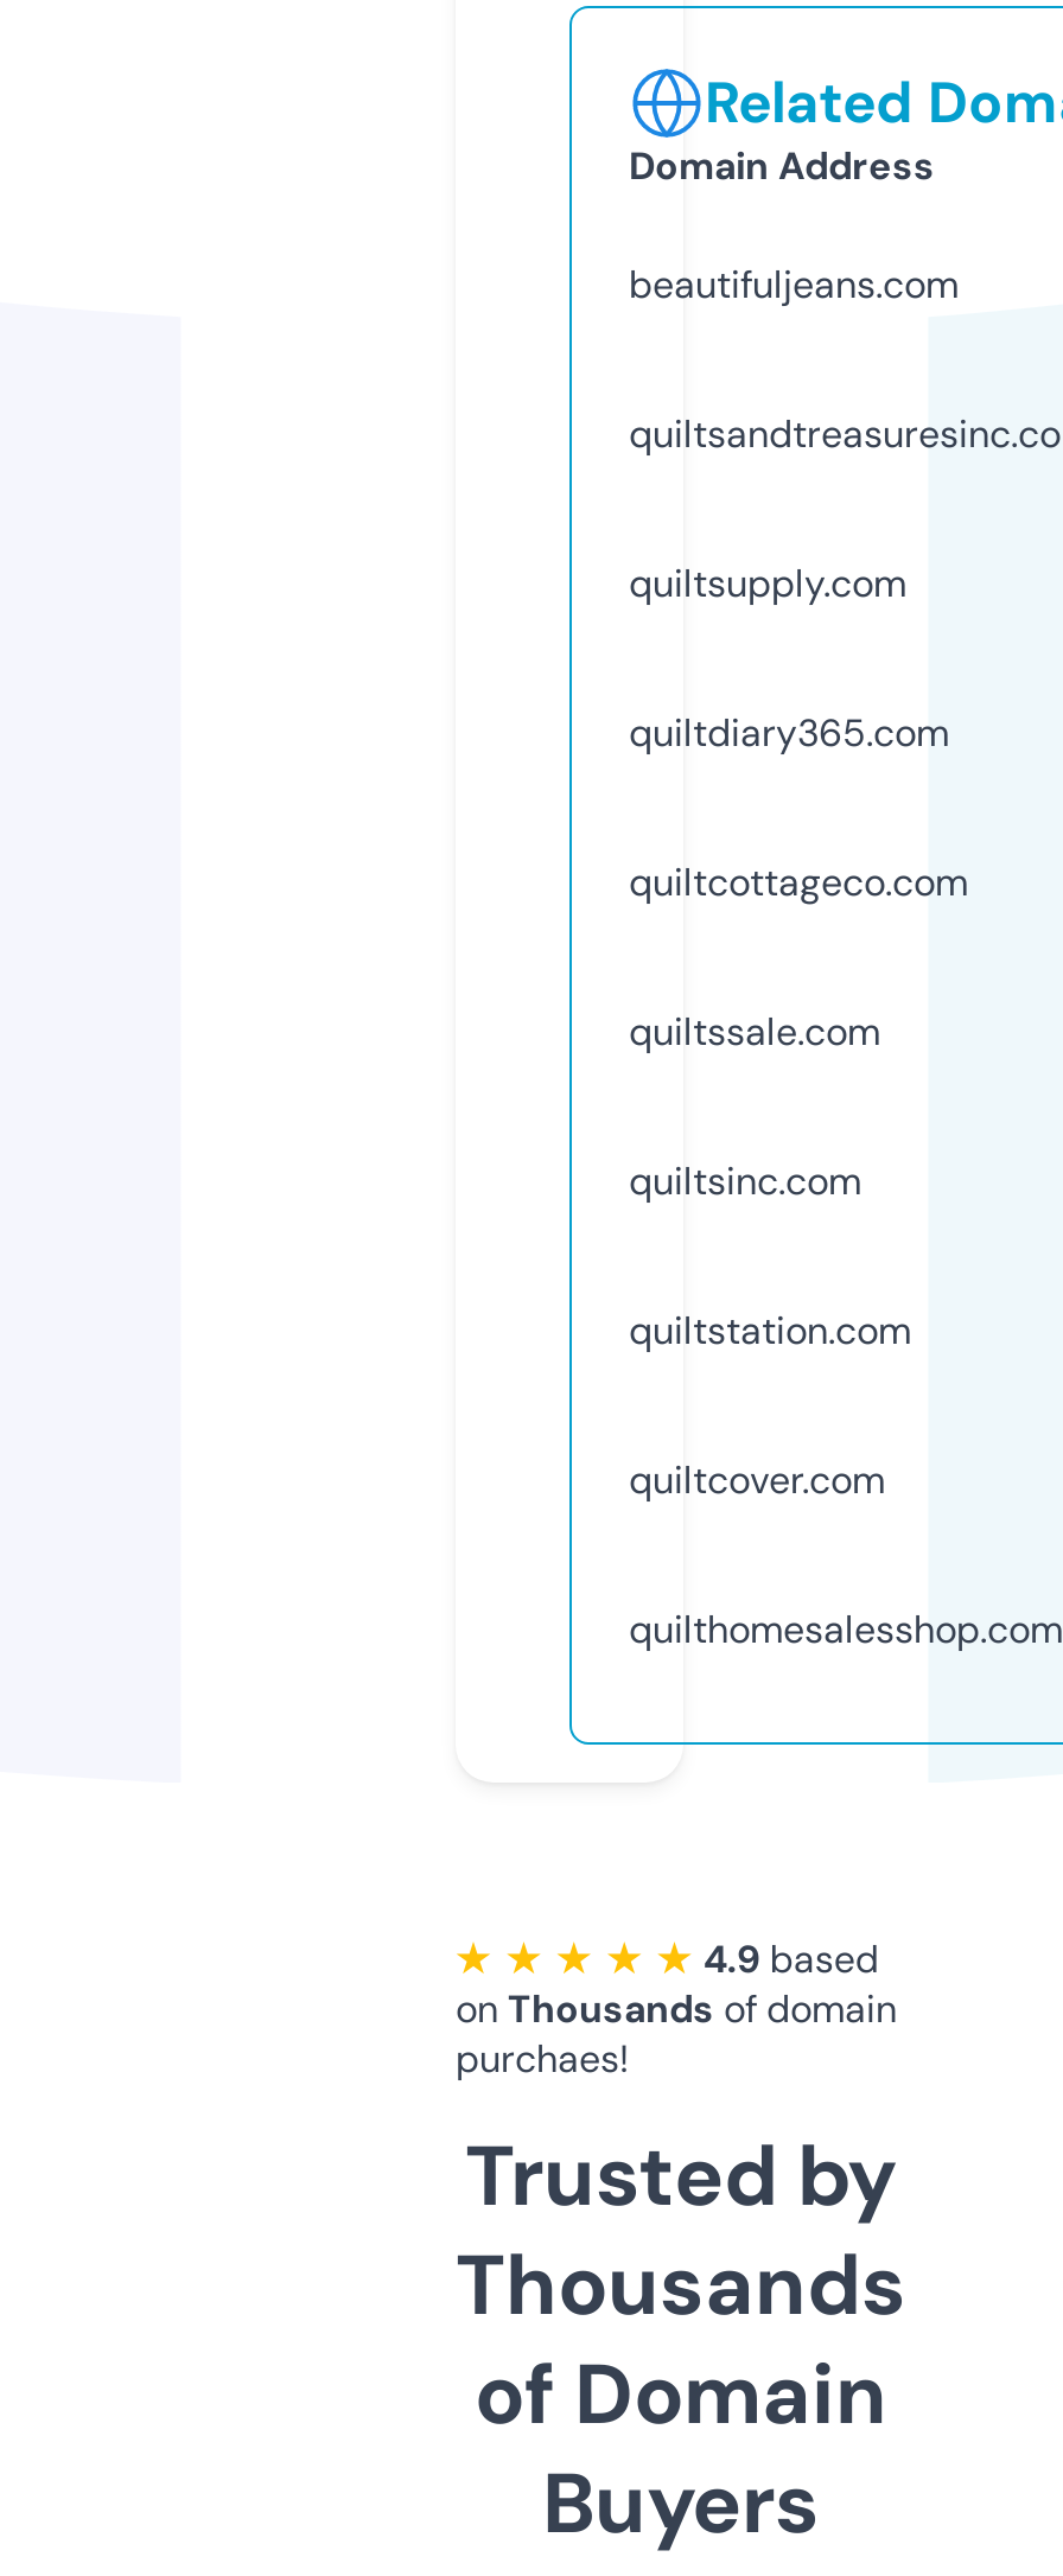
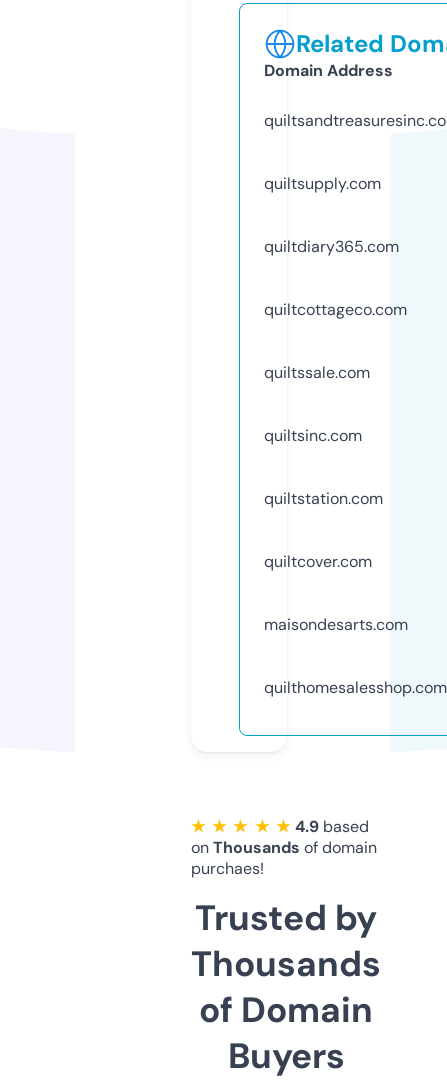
- beautifuljeans.com

moved up: quiltsupply.com | quiltdiary365.com | quiltcottageco.com | quiltssale.com | quiltsinc.com | quiltstation.com | quiltcover.com

+ maisondesarts.com
